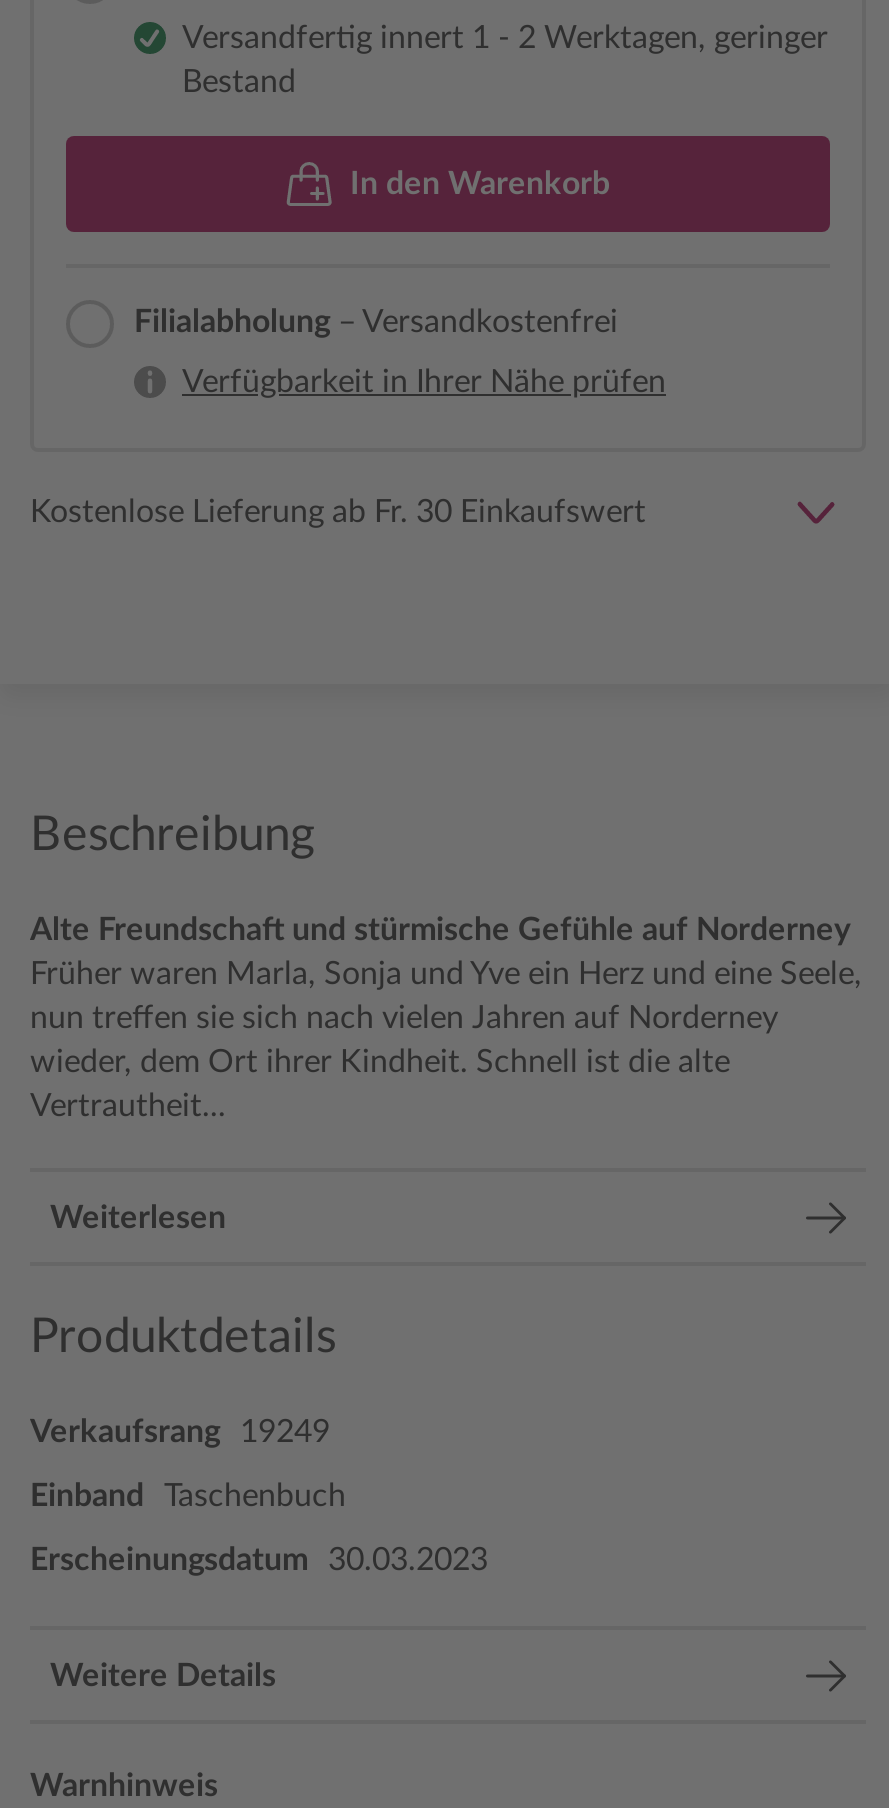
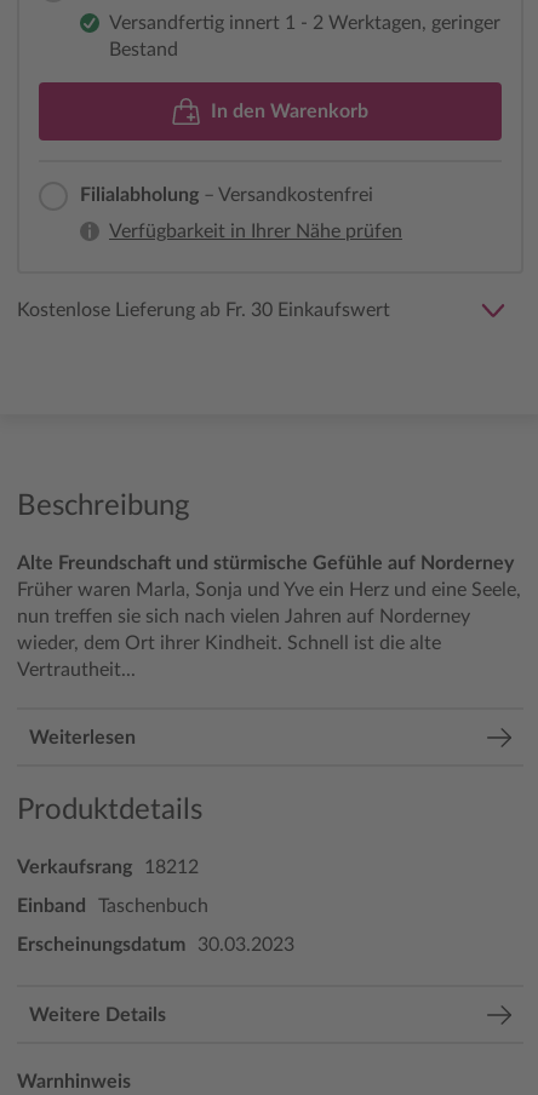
- Verkaufsrang 19249
+ Verkaufsrang 18212
